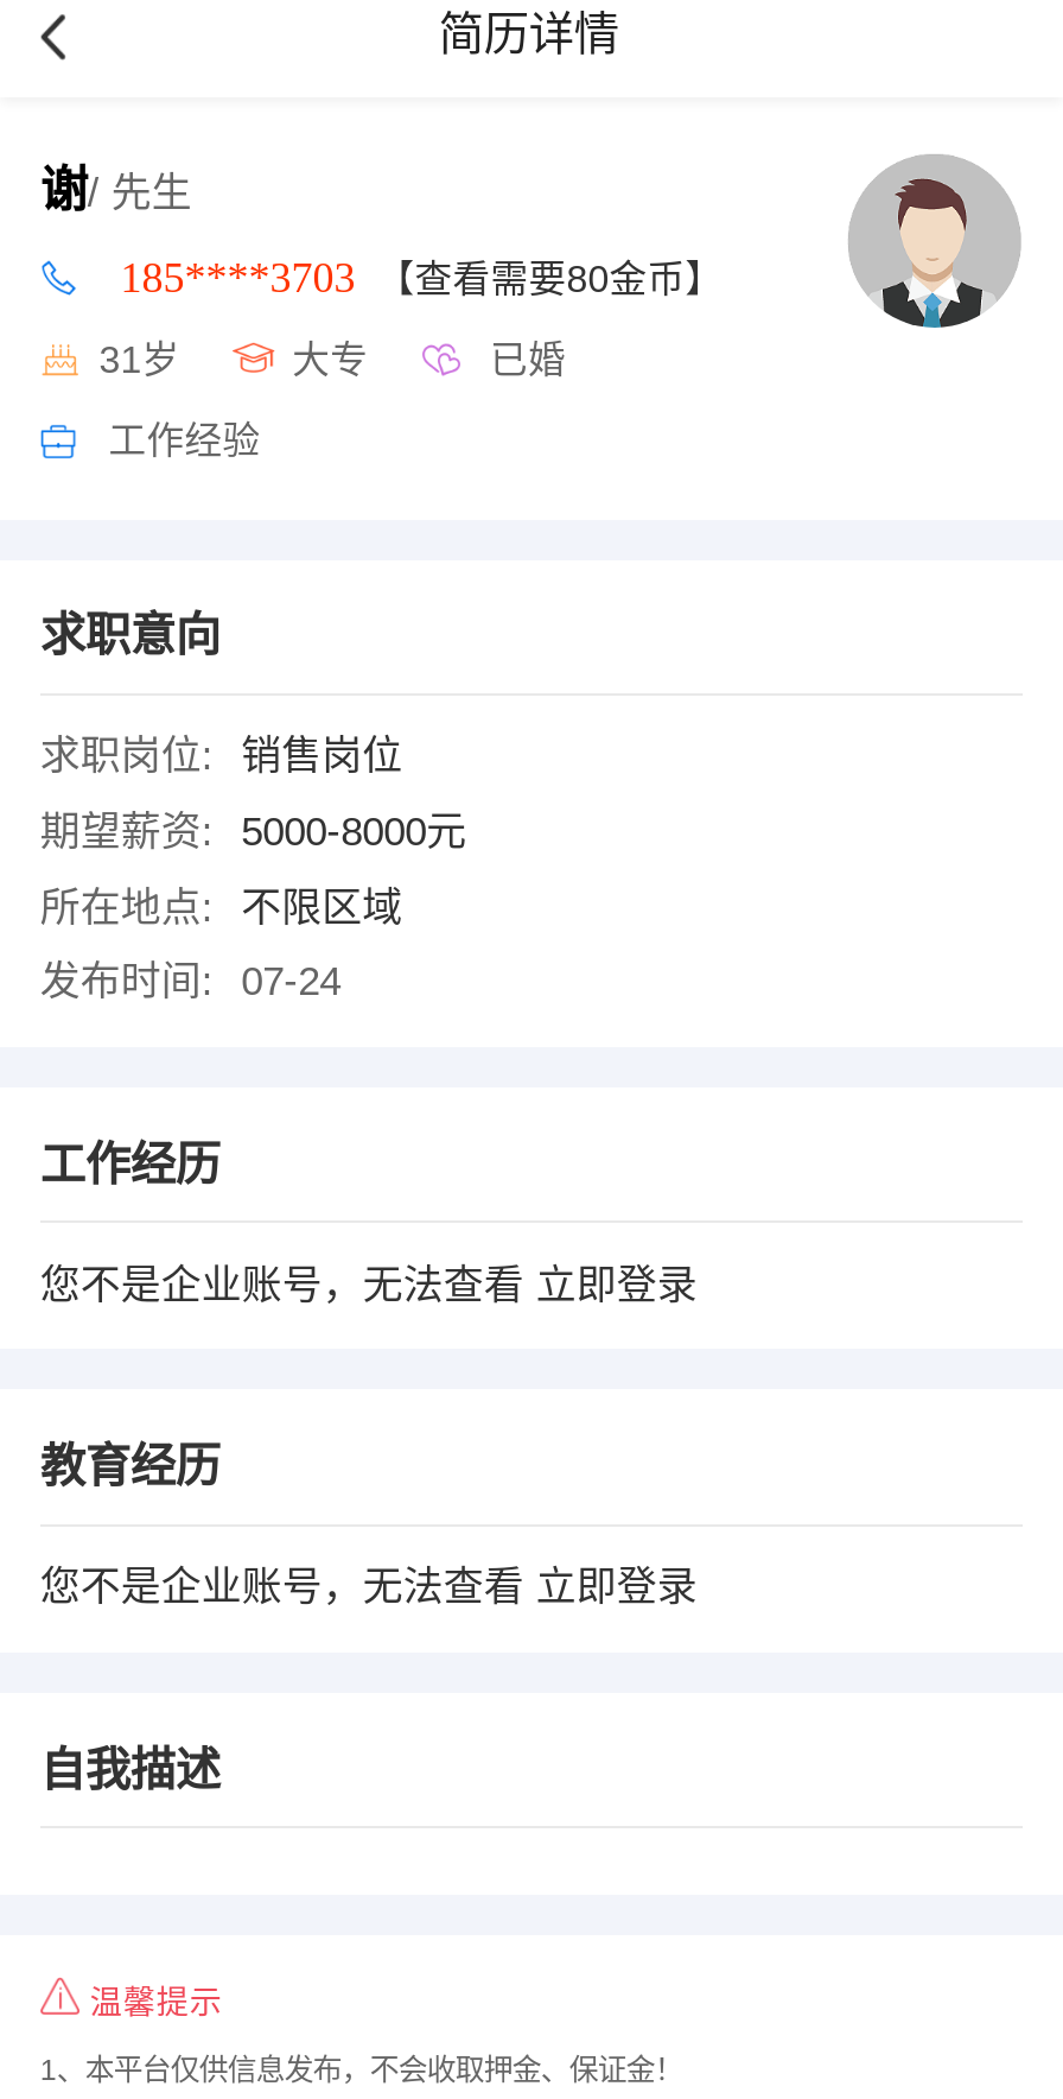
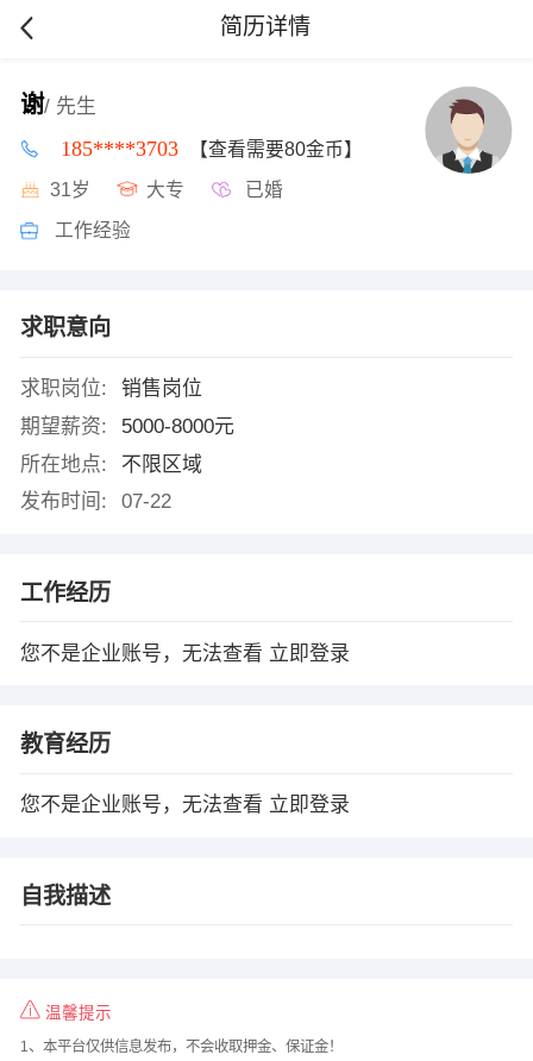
- 发布时间: 07-24
+ 发布时间: 07-22
